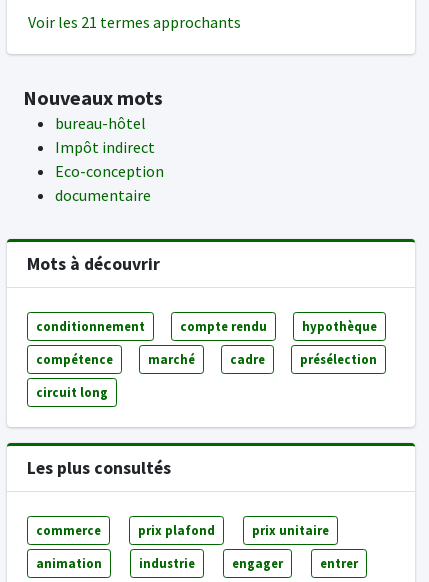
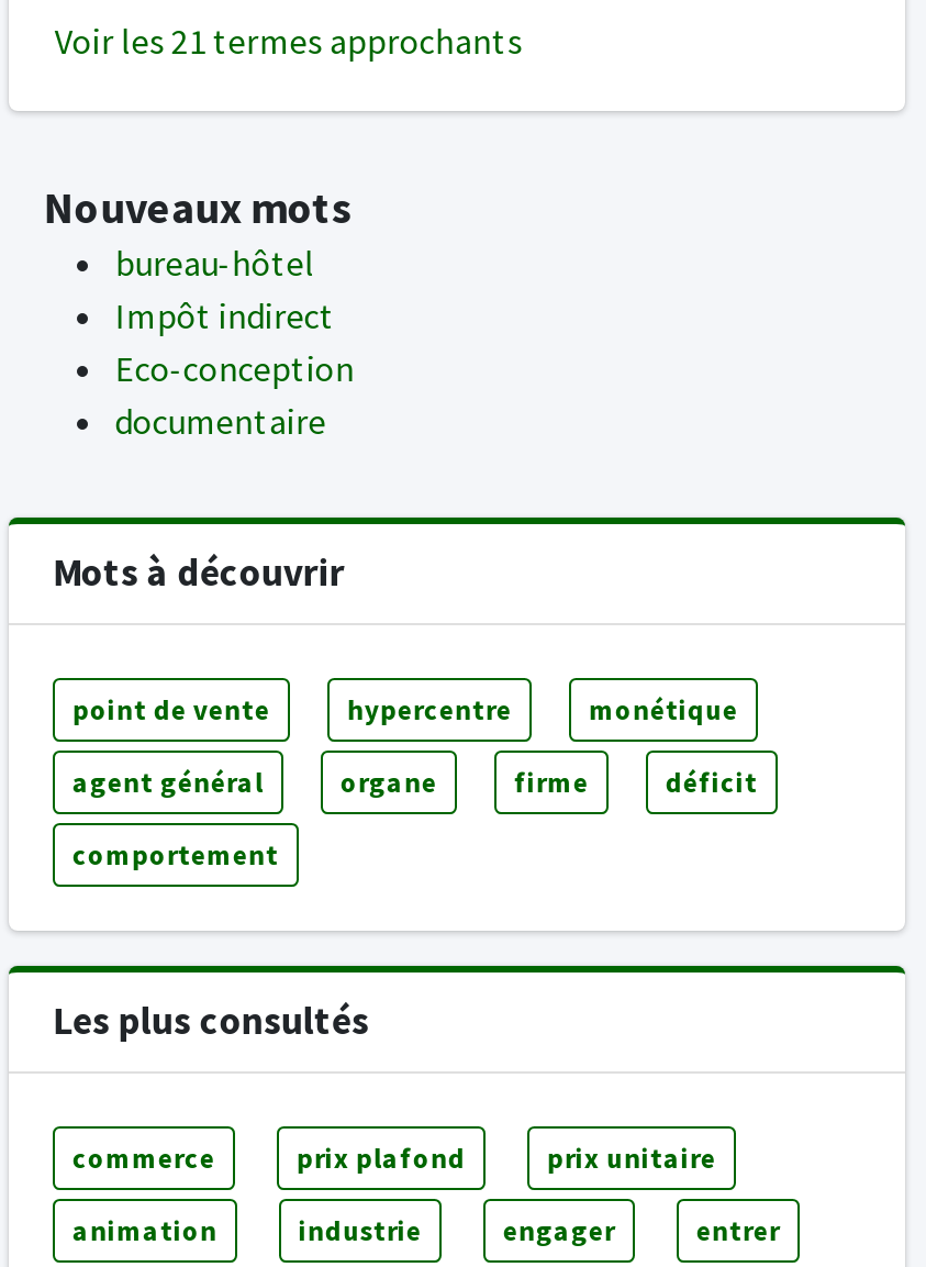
- conditionnement
- compte rendu
- hypothèque
+ point de vente
+ hypercentre
+ monétique

- compétence
- marché
- cadre
- présélection
+ agent général
+ organe
+ firme
+ déficit

- circuit long
+ comportement
